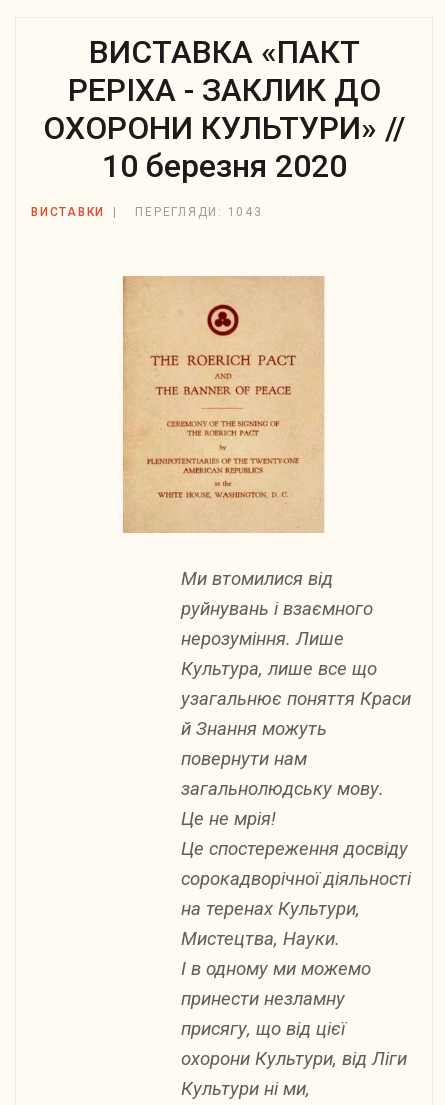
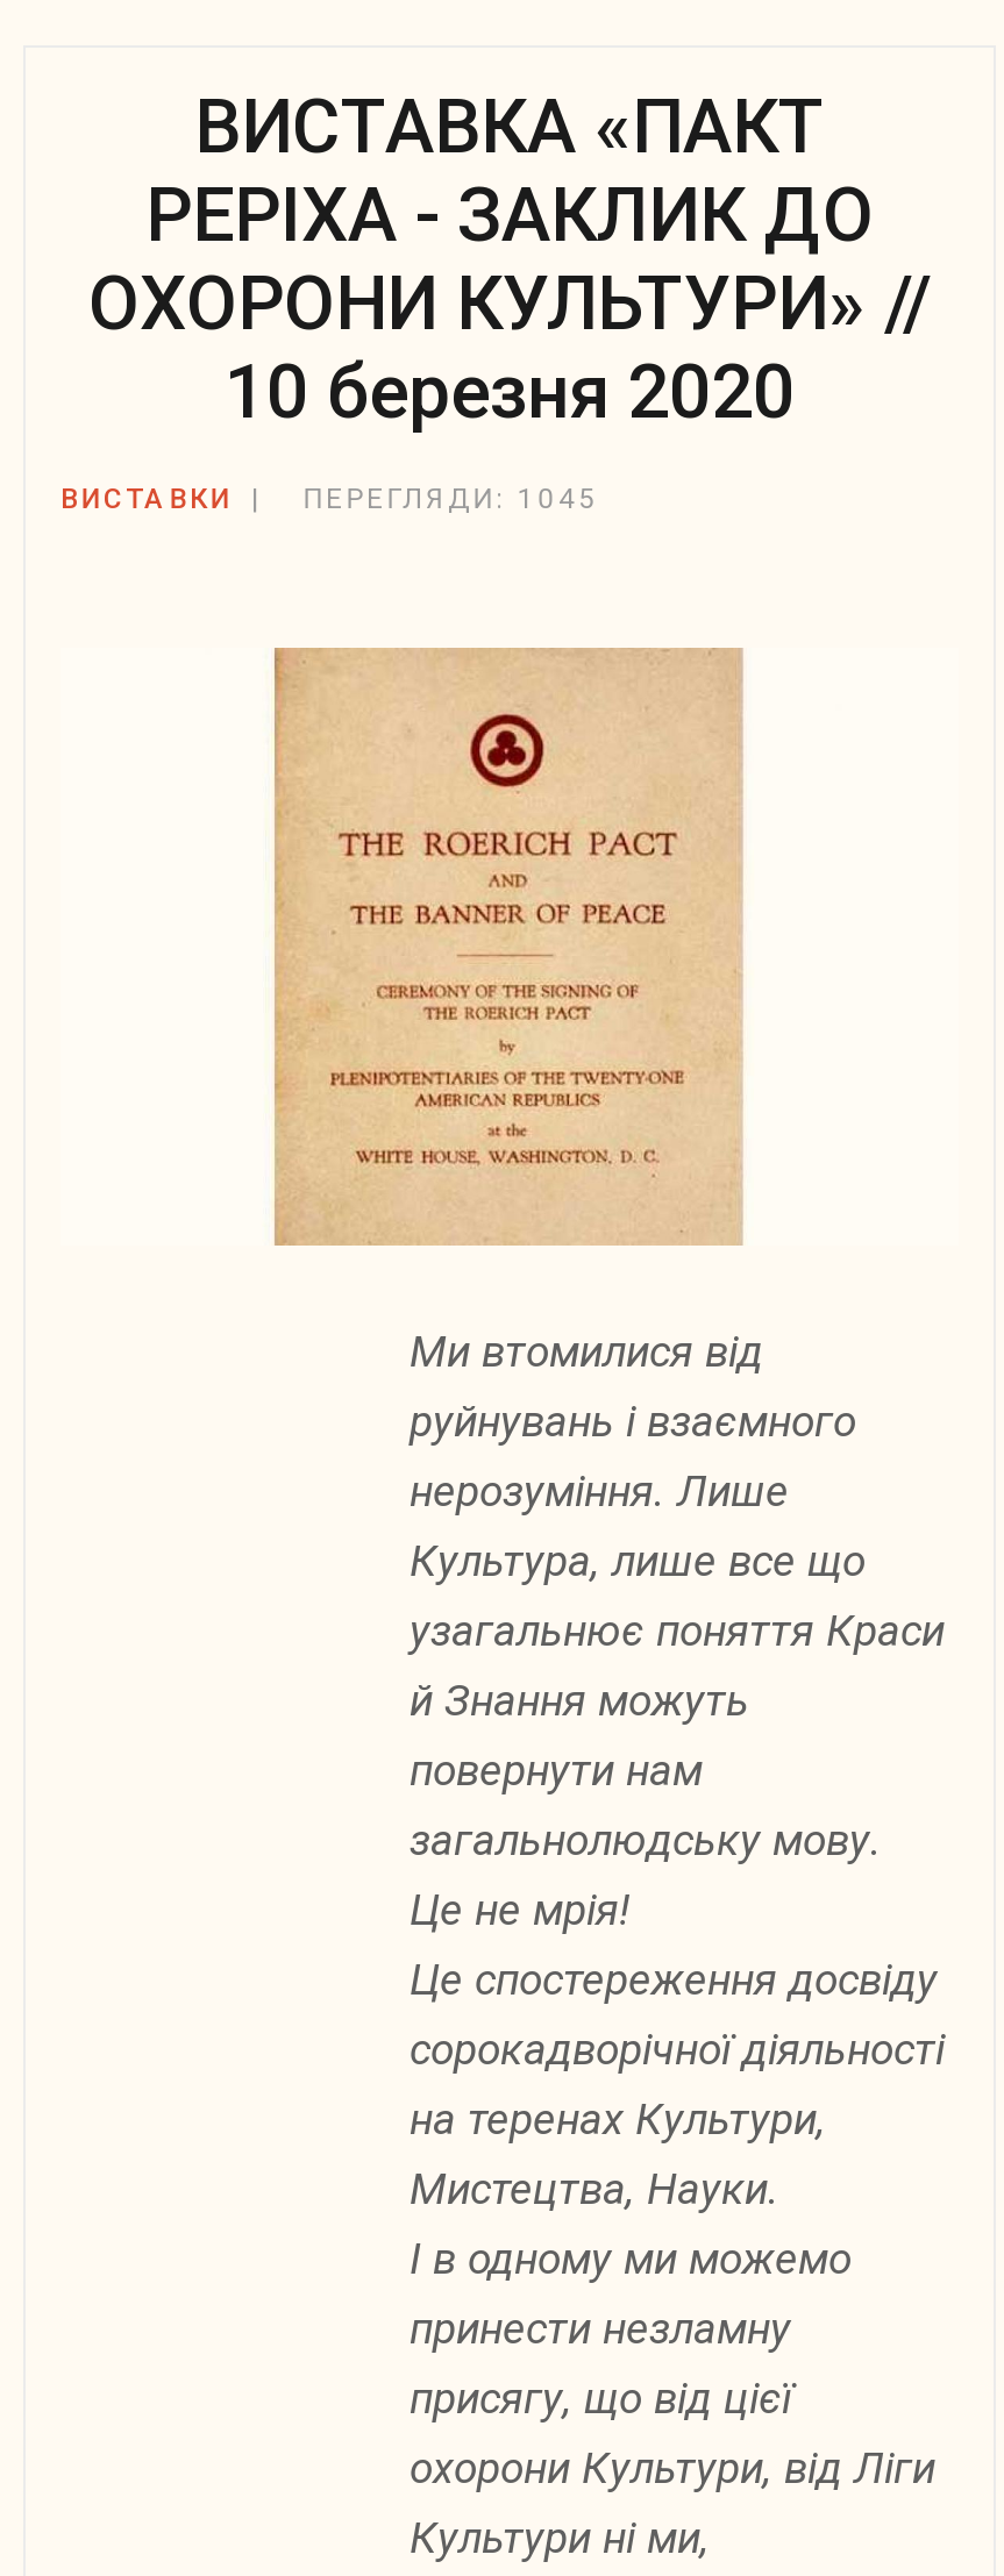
- ПЕРЕГЛЯДИ: 1043
+ ПЕРЕГЛЯДИ: 1045
